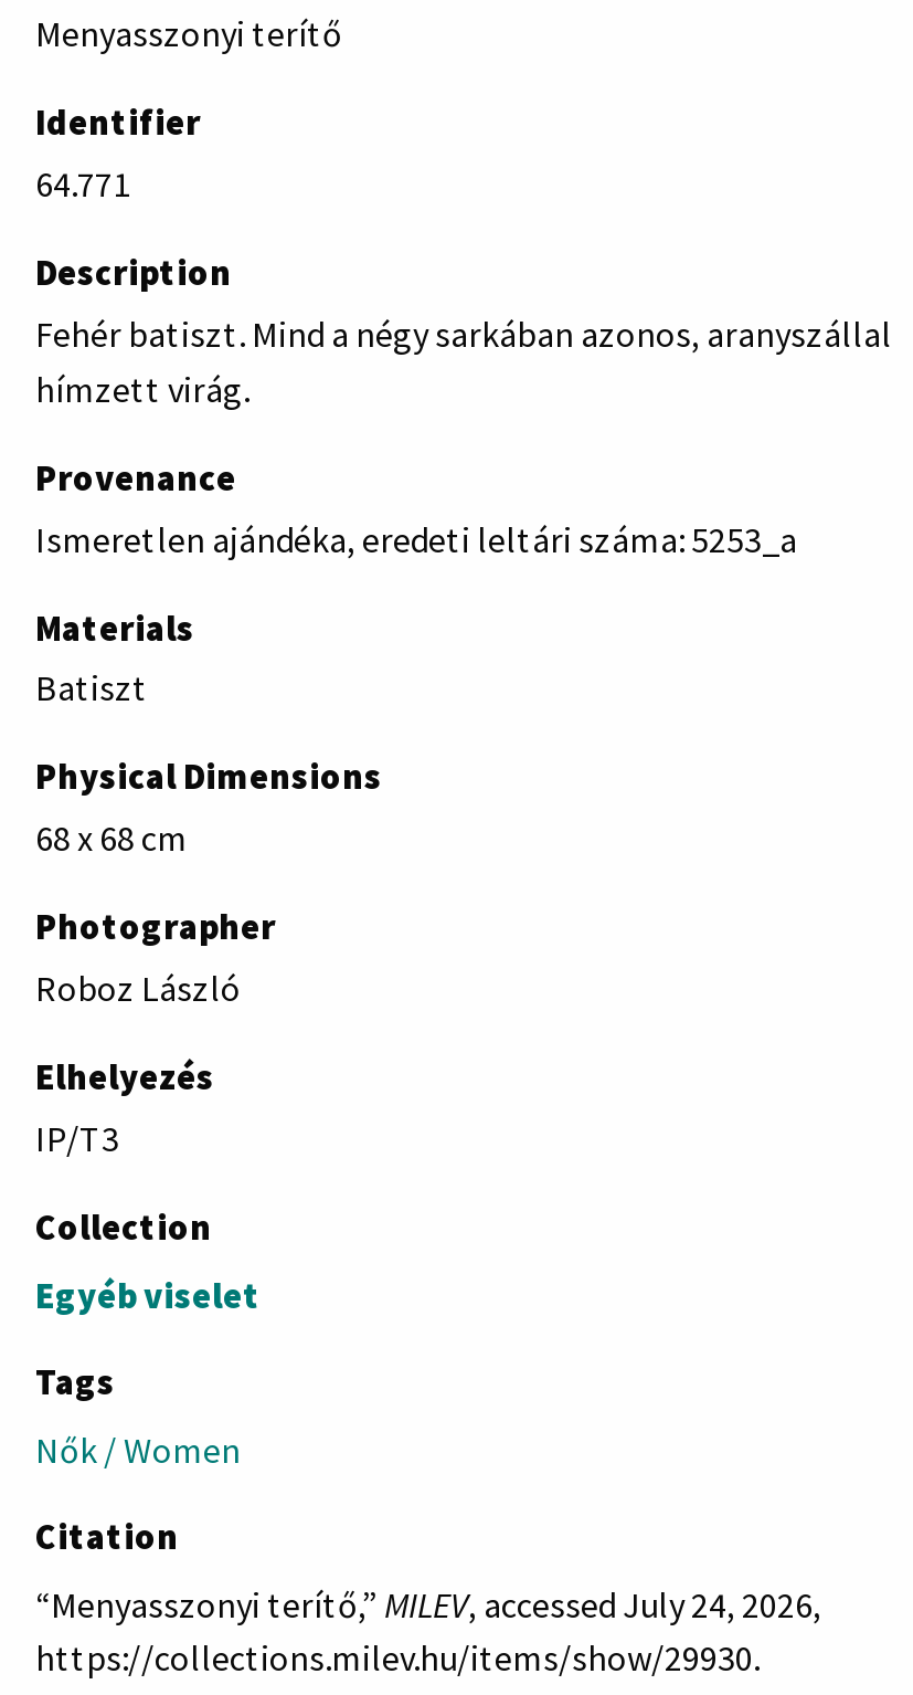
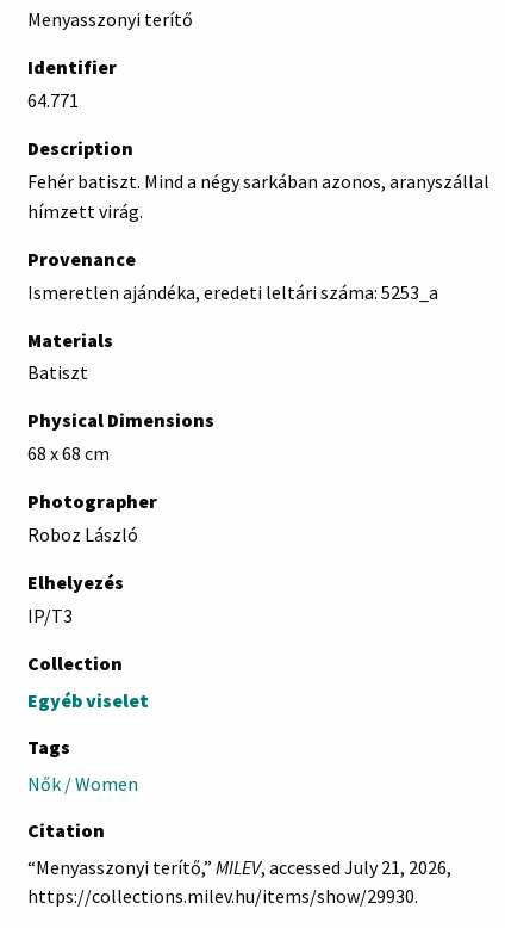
- “Menyasszonyi terítő,” MILEV, accessed July 24, 2026,
+ “Menyasszonyi terítő,” MILEV, accessed July 21, 2026,
